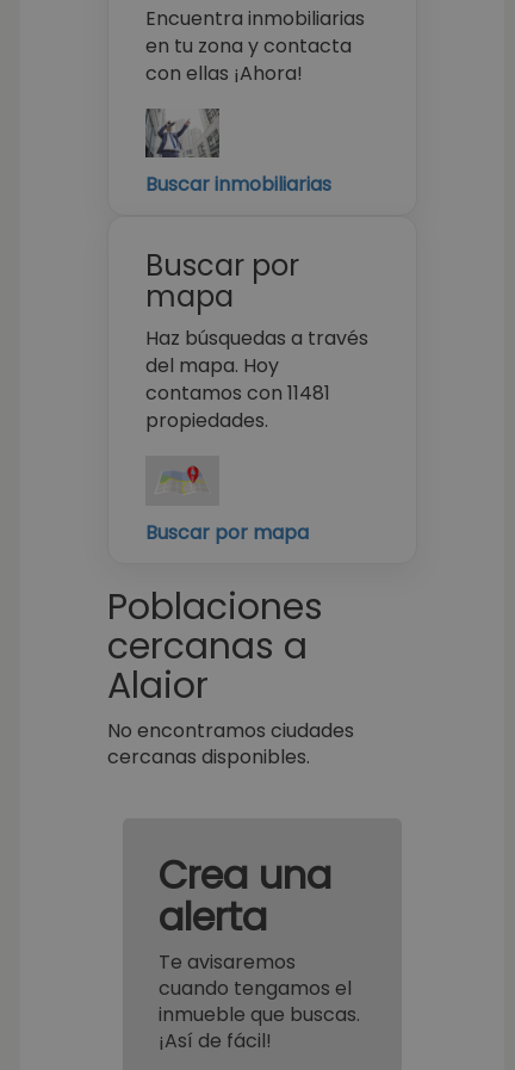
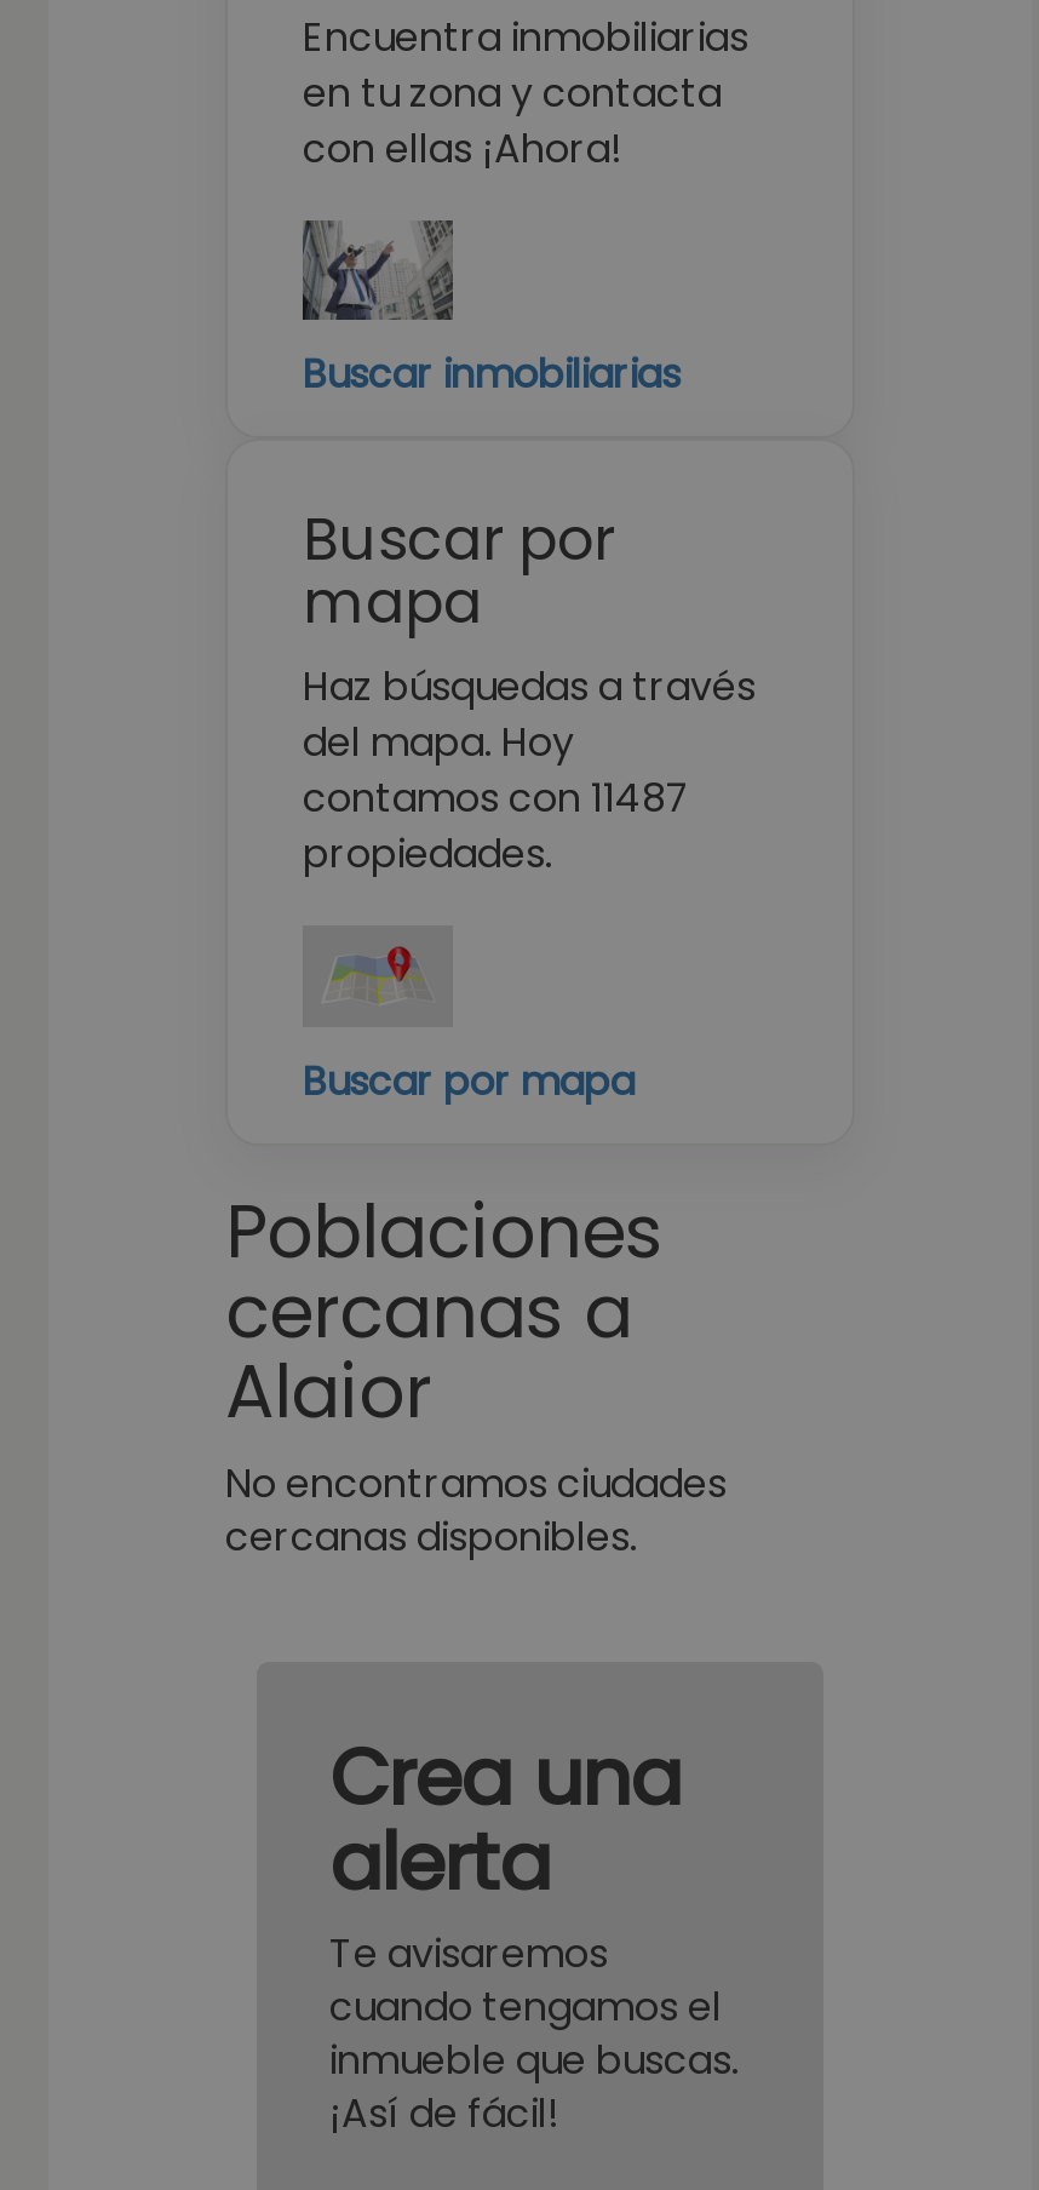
- contamos con 11481
+ contamos con 11487
